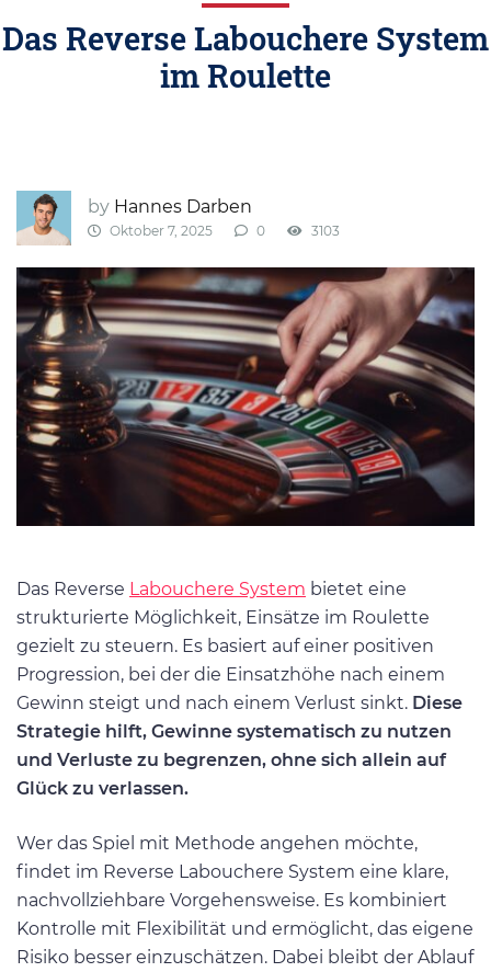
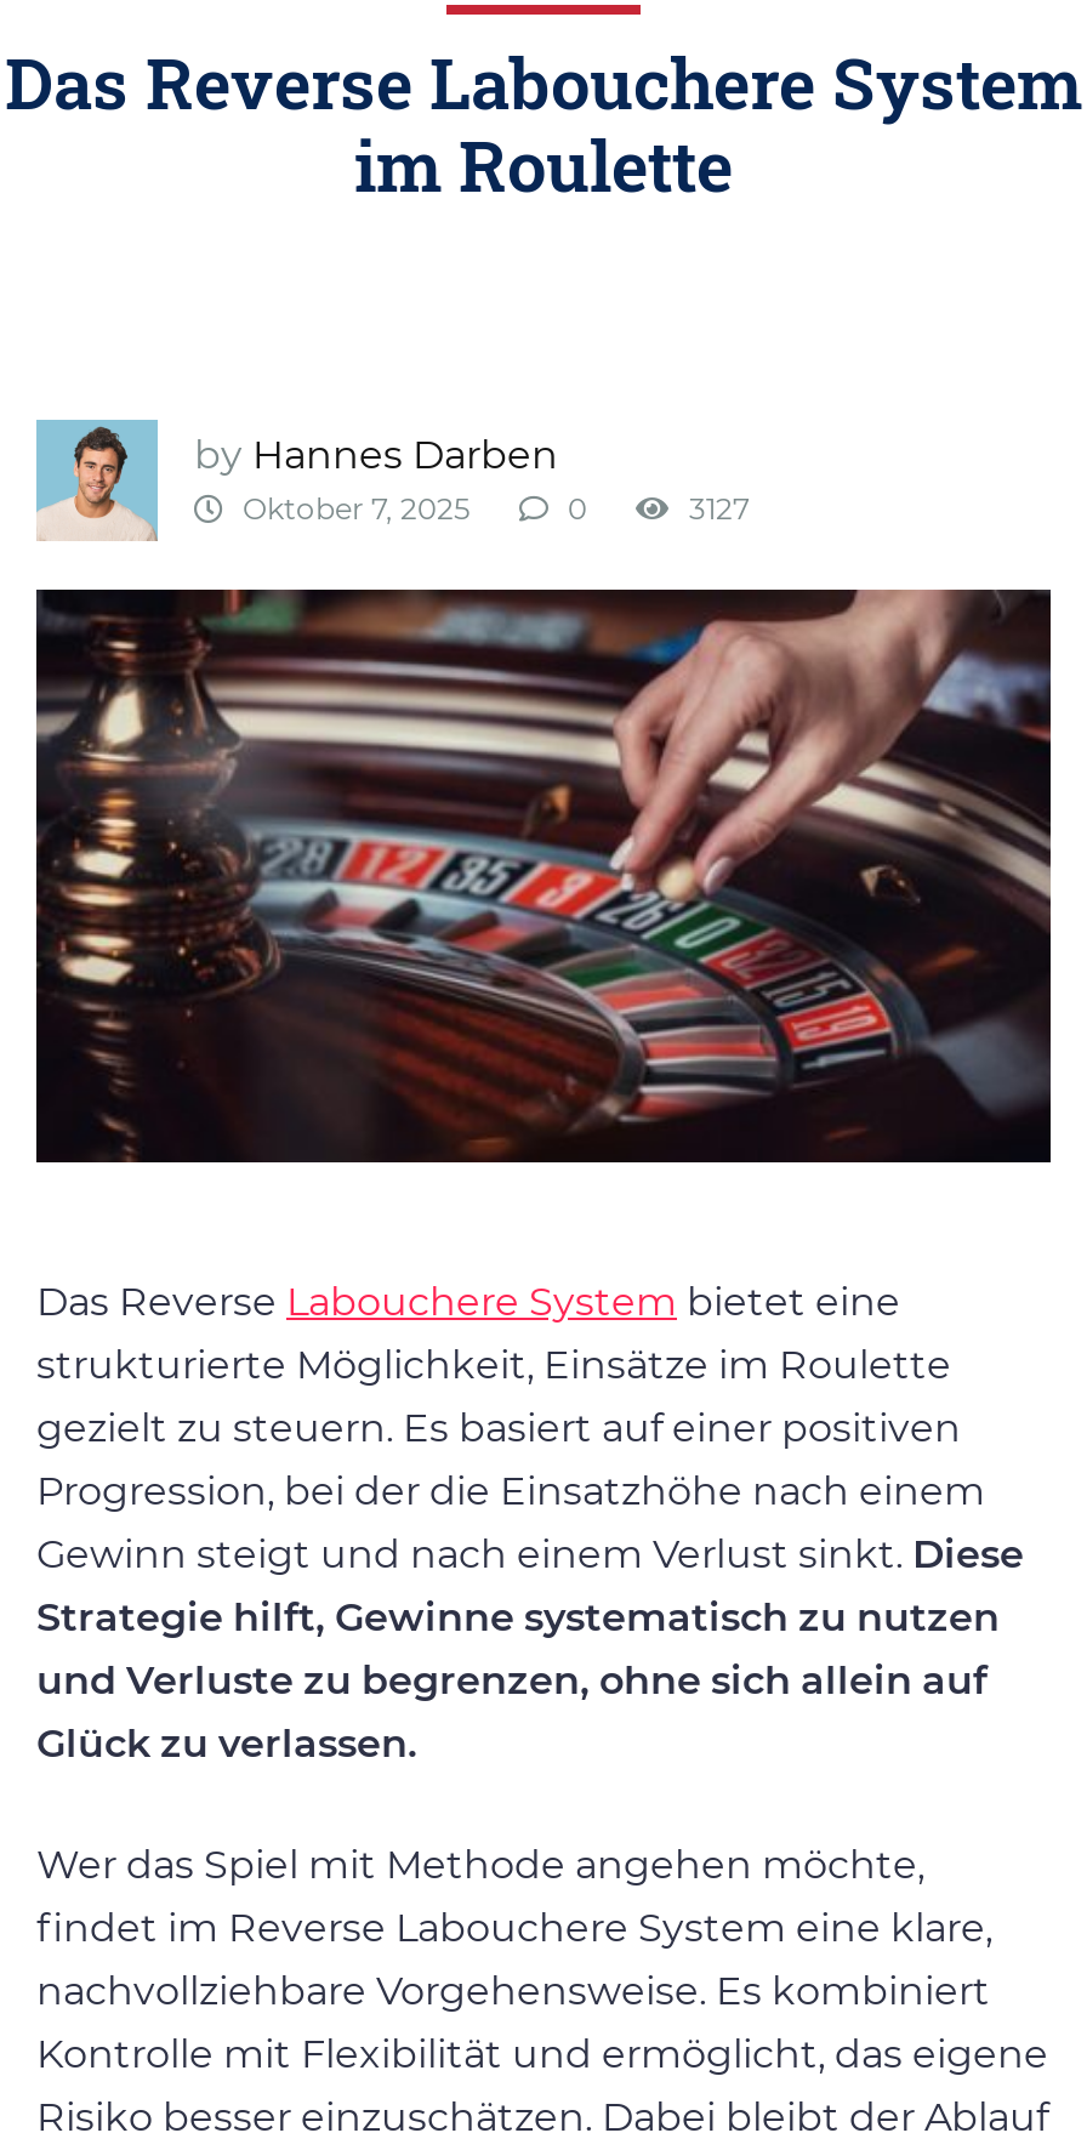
- 3103
+ 3127
